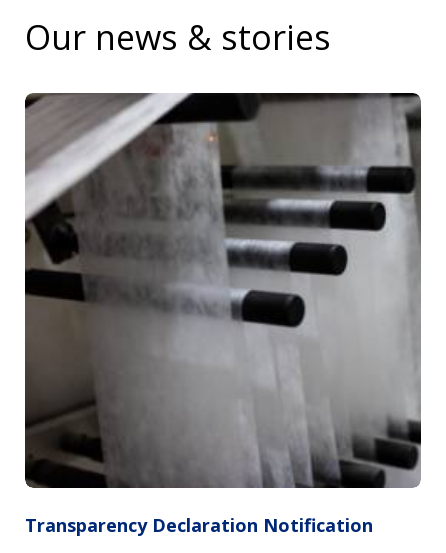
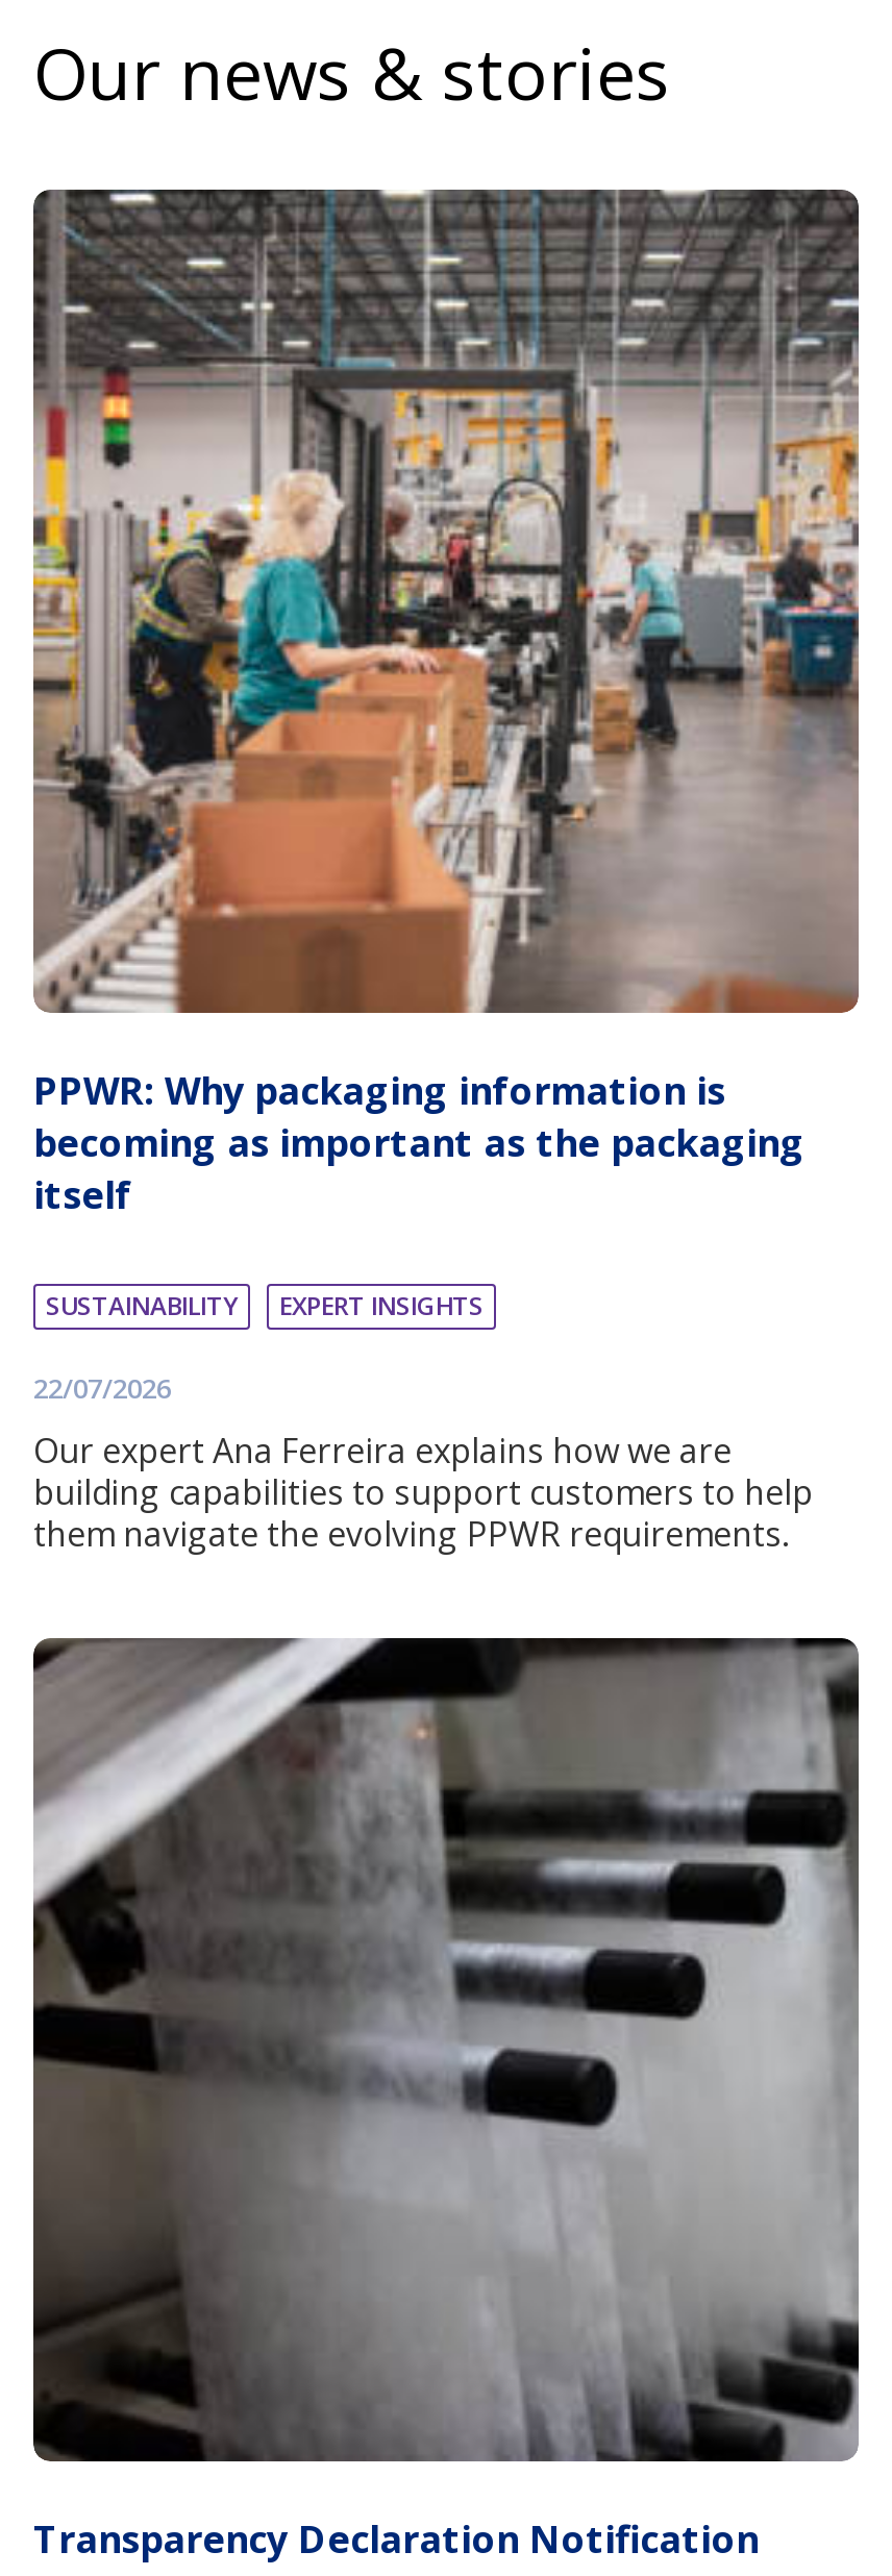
+ [image]
+ PPWR: Why packaging information is
+ becoming as important as the packaging
+ itself
+ SUSTAINABILITY
+ EXPERT INSIGHTS
+ 22/07/2026
+ Our expert Ana Ferreira explains how we are
+ building capabilities to support customers to help
+ them navigate the evolving PPWR requirements.
